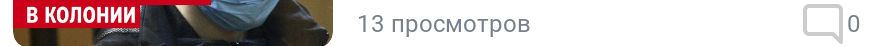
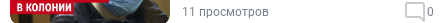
- 13 просмотров
+ 11 просмотров
